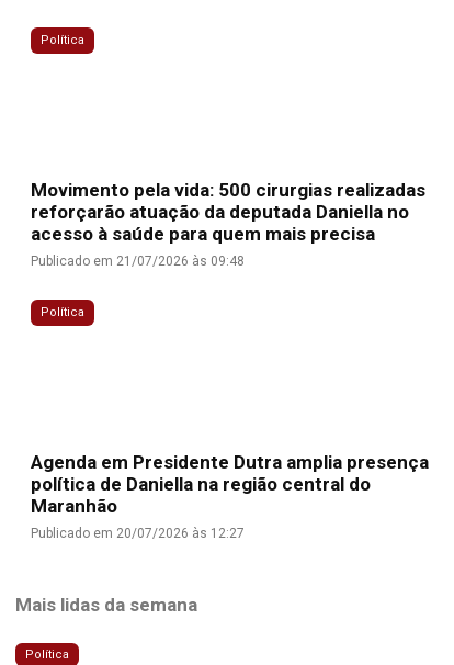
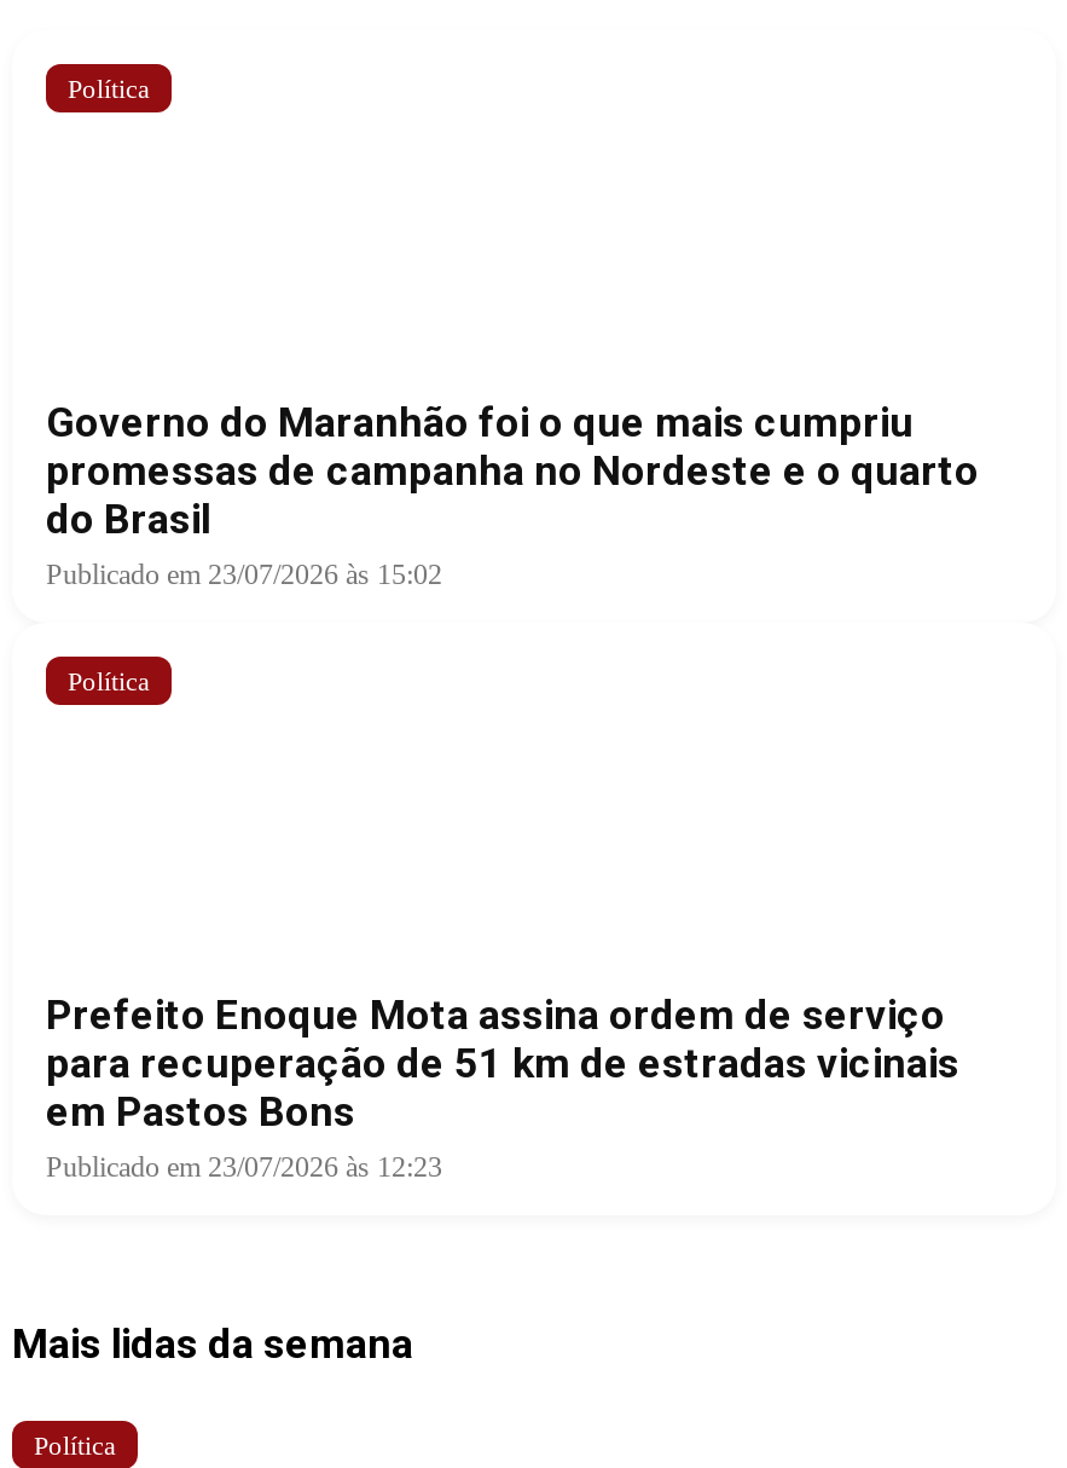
- Movimento pela vida: 500 cirurgias realizadas
- reforçarão atuação da deputada Daniella no
- acesso à saúde para quem mais precisa
- Publicado em 21/07/2026 às 09:48
+ Governo do Maranhão foi o que mais cumpriu
+ promessas de campanha no Nordeste e o quarto
+ do Brasil
+ Publicado em 23/07/2026 às 15:02

- Agenda em Presidente Dutra amplia presença
- política de Daniella na região central do
- Maranhão
- Publicado em 20/07/2026 às 12:27
+ Prefeito Enoque Mota assina ordem de serviço
+ para recuperação de 51 km de estradas vicinais
+ em Pastos Bons
+ Publicado em 23/07/2026 às 12:23
